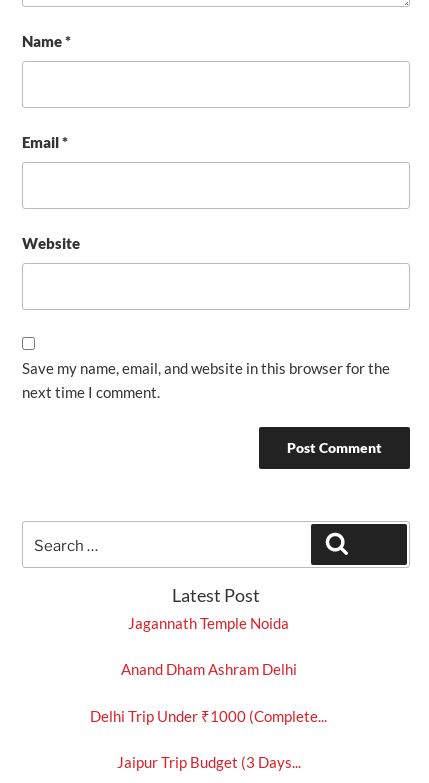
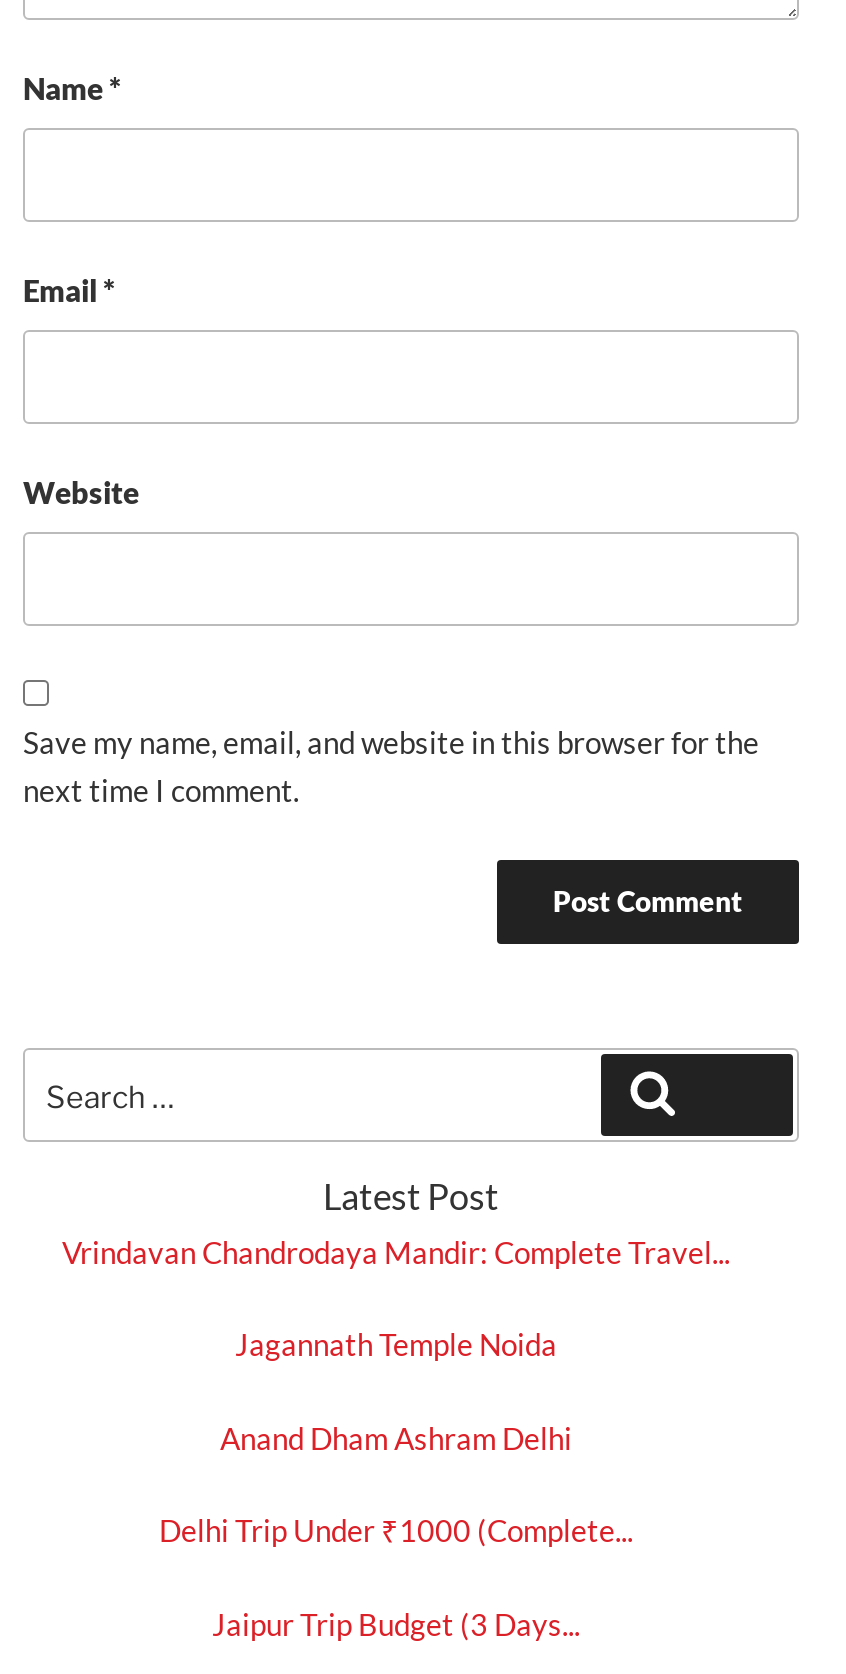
+ Vrindavan Chandrodaya Mandir: Complete Travel...
